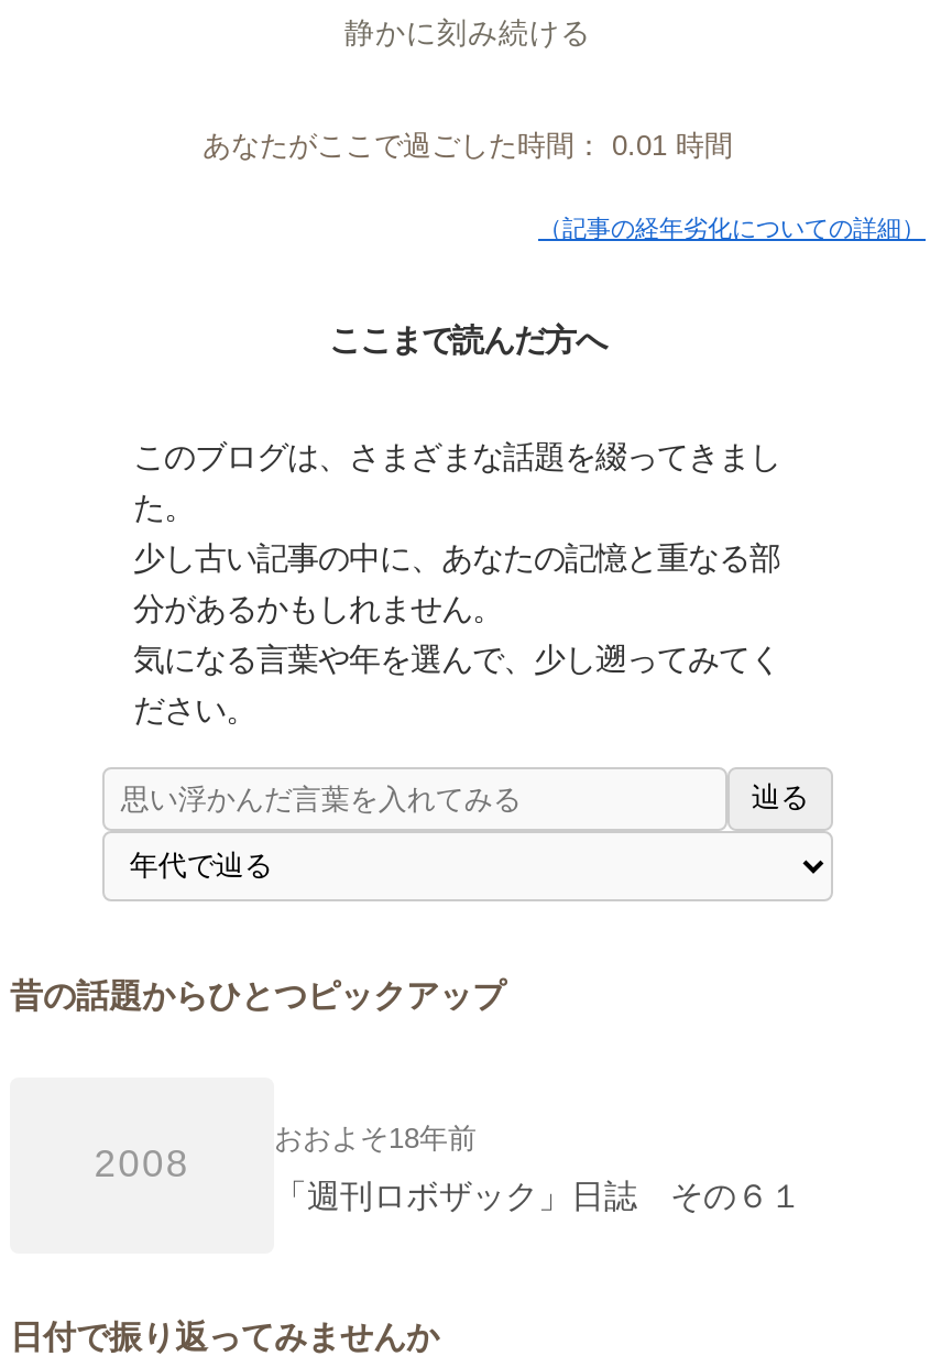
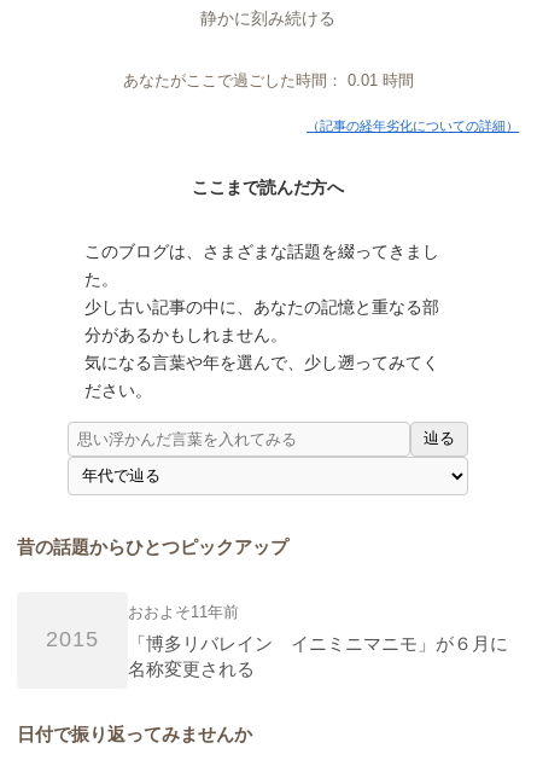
- おおよそ18年前
+ おおよそ11年前

- 2008
+ 2015

- 「週刊ロボザック」日誌 その６１
+ 「博多リバレイン イニミニマニモ」が６月に
+ 名称変更される
